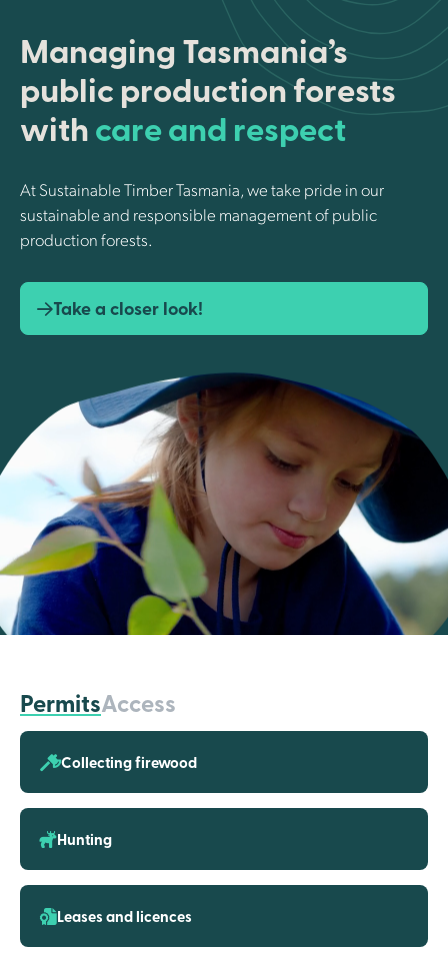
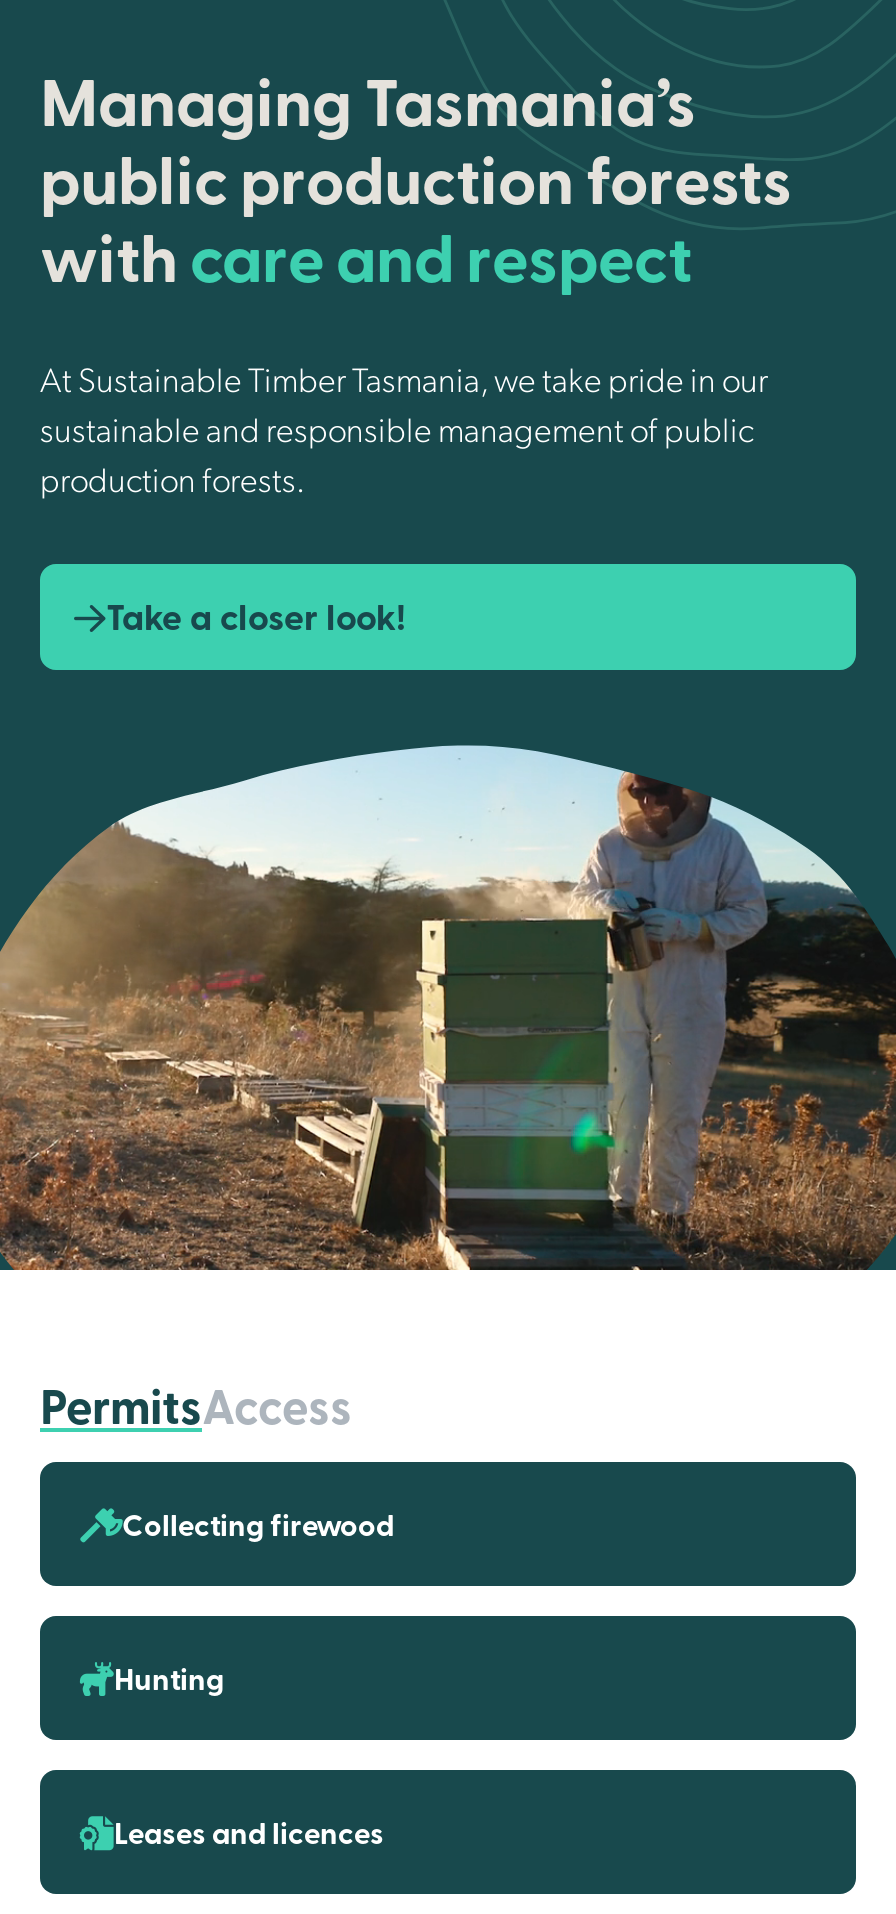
- [image]
+ [image]
